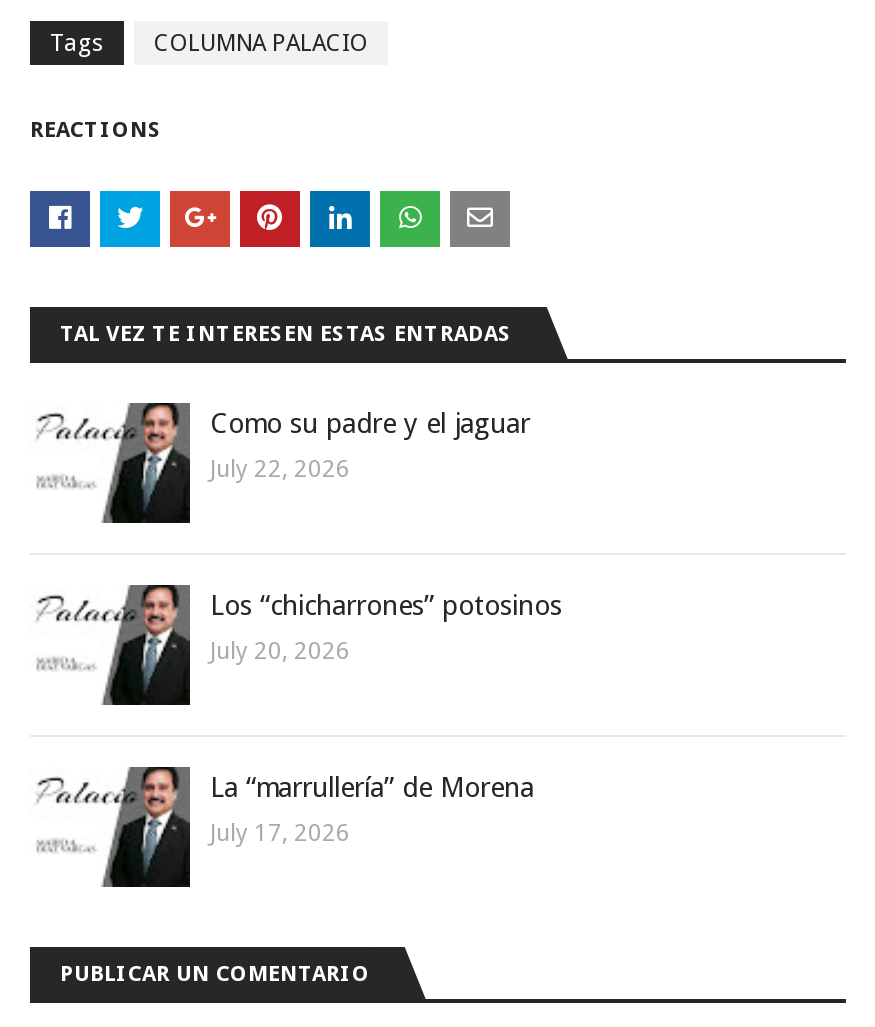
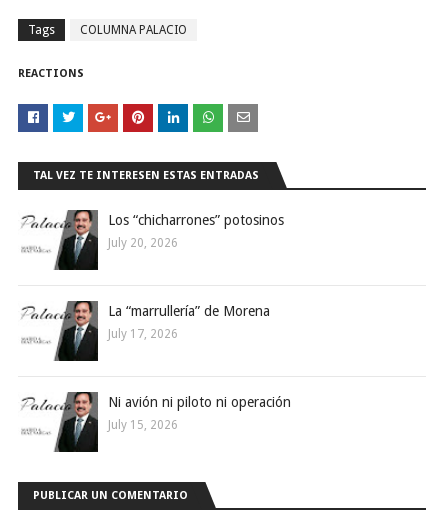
- Como su padre y el jaguar
- July 22, 2026

moved up: [image] | Los “chicharrones” potosinos | July 20, 2026 | La “marrullería” de Morena | July 17, 2026

+ Ni avión ni piloto ni operación
+ July 15, 2026
